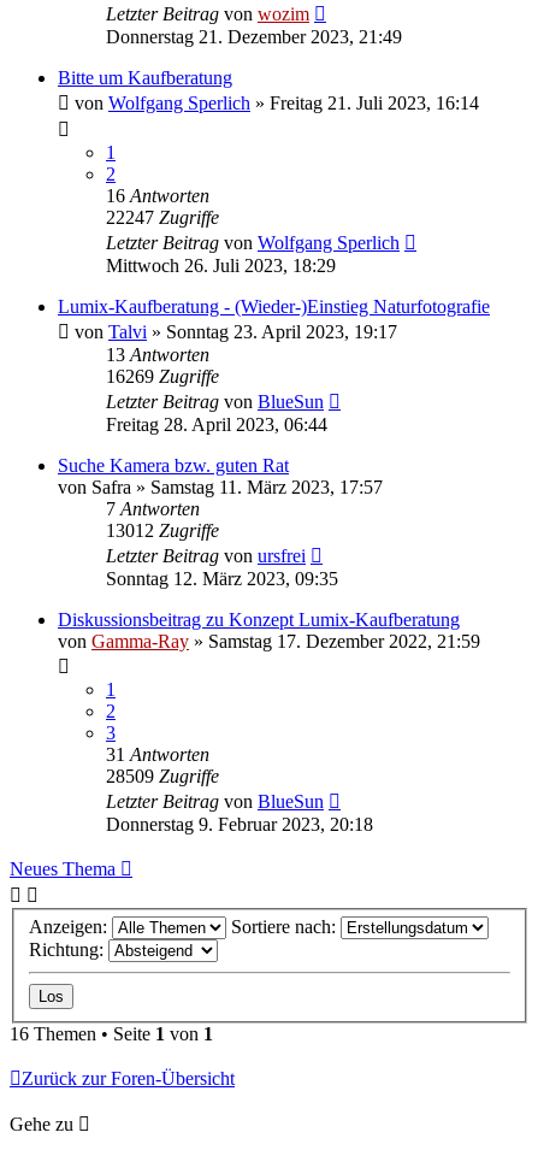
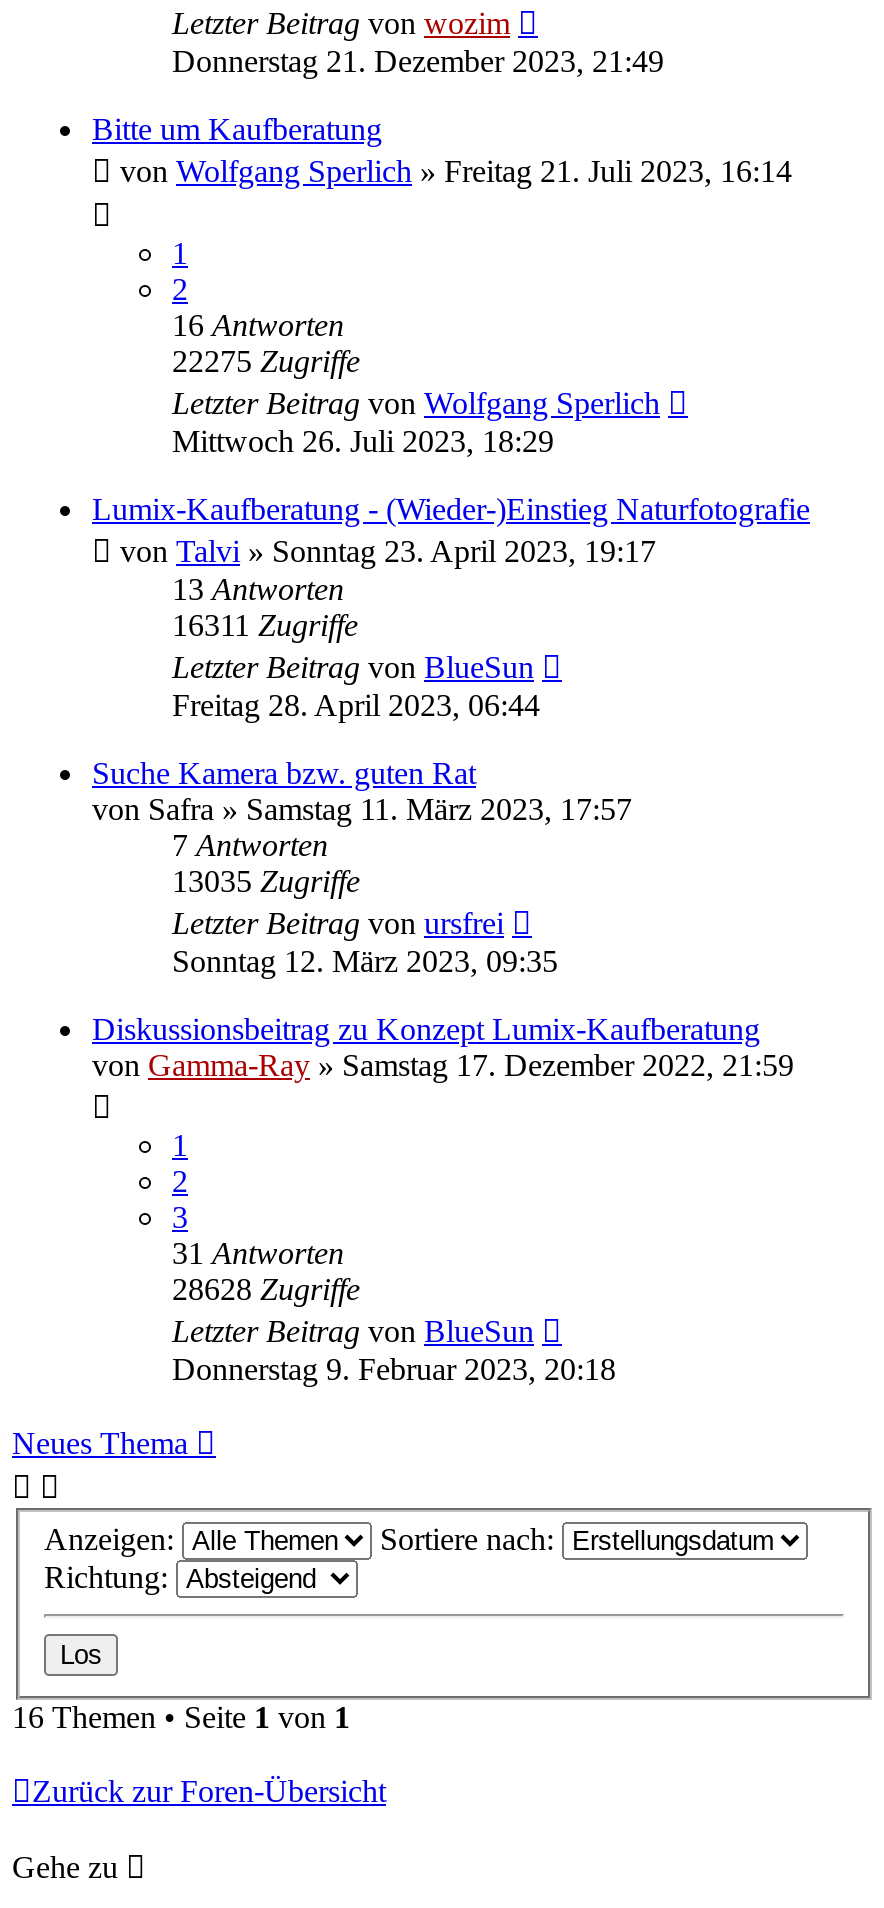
- 22247 Zugriffe
+ 22275 Zugriffe

- 16269 Zugriffe
+ 16311 Zugriffe

- 13012 Zugriffe
+ 13035 Zugriffe

- 28509 Zugriffe
+ 28628 Zugriffe
